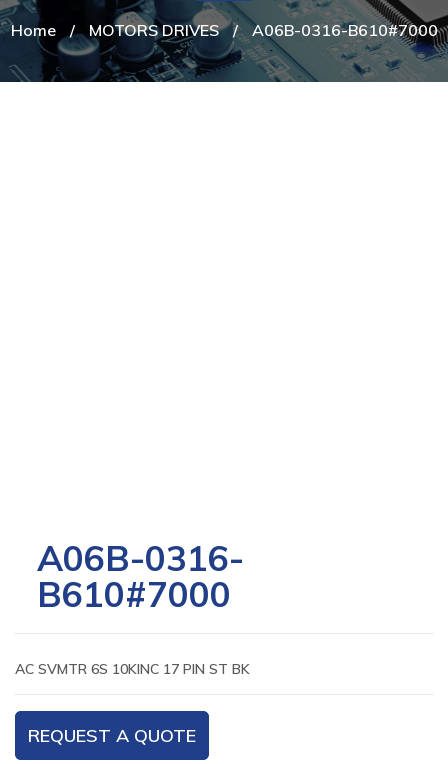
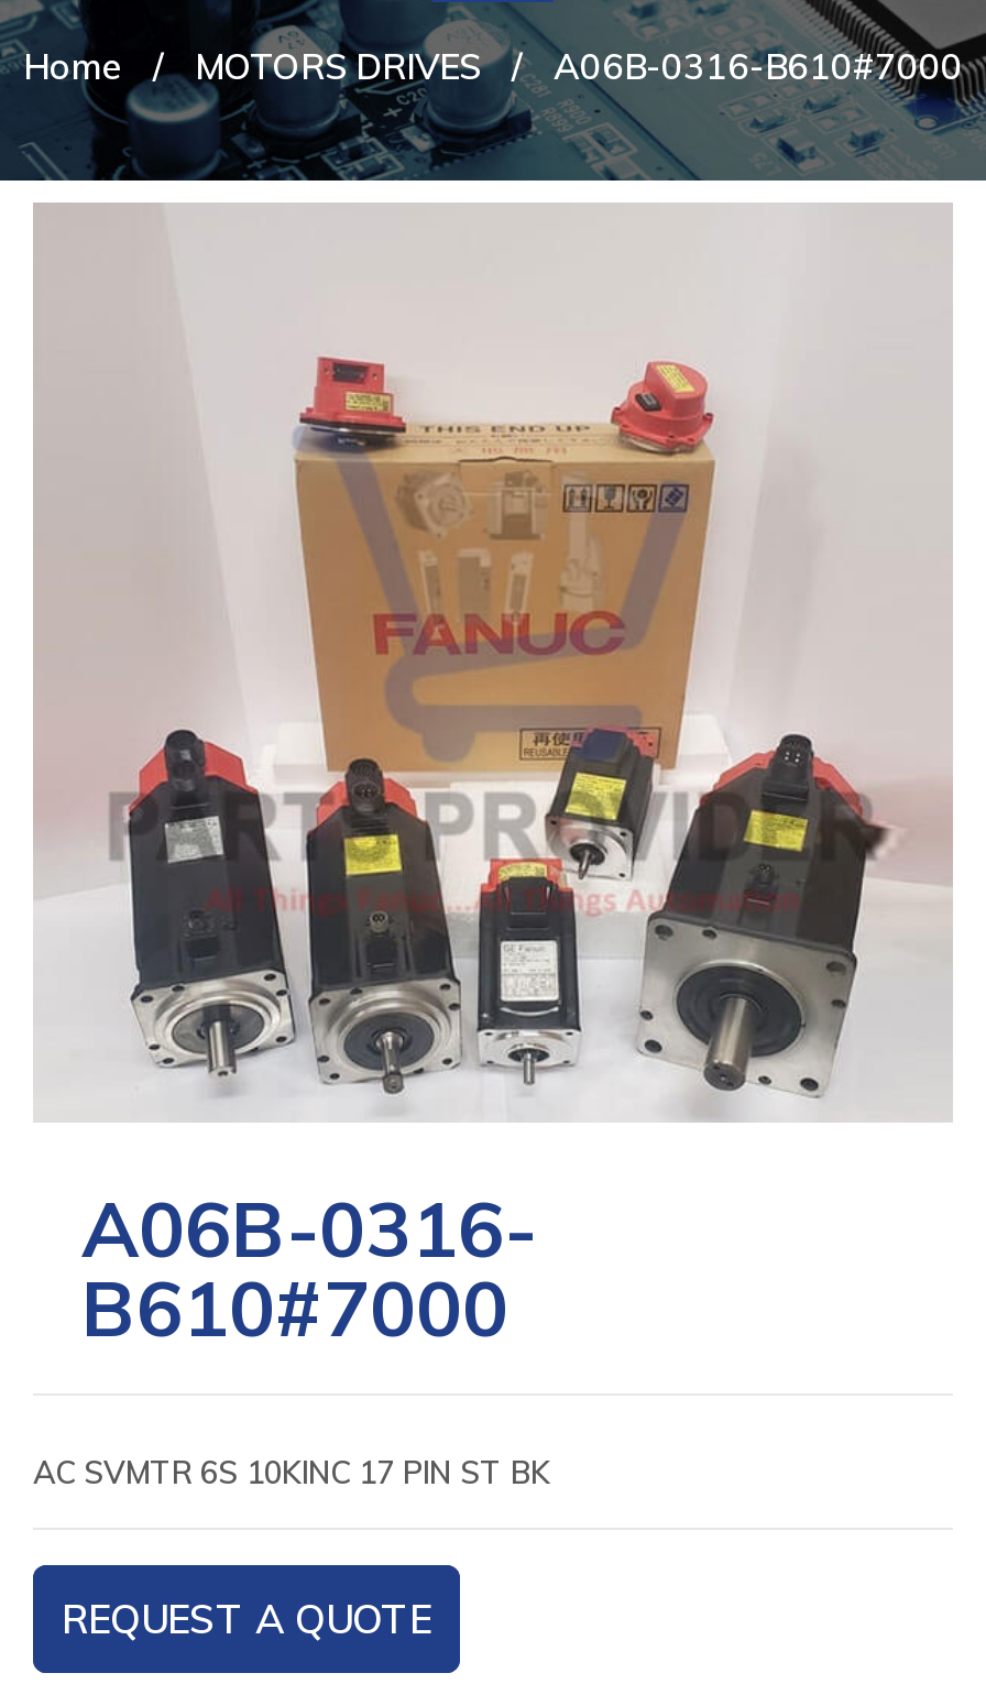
+ [image]
